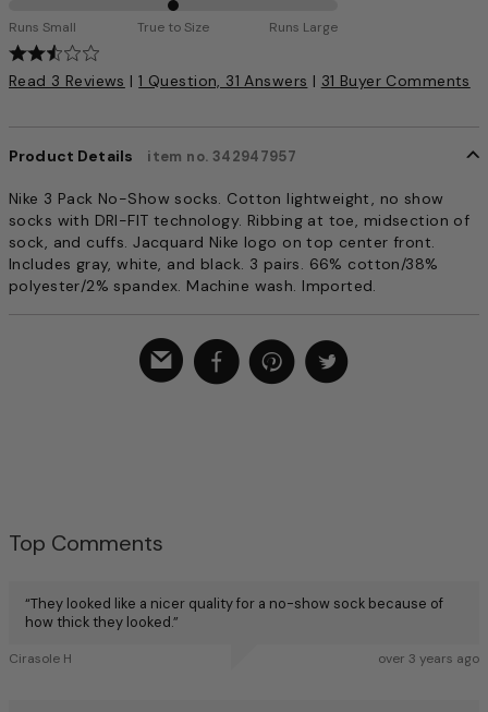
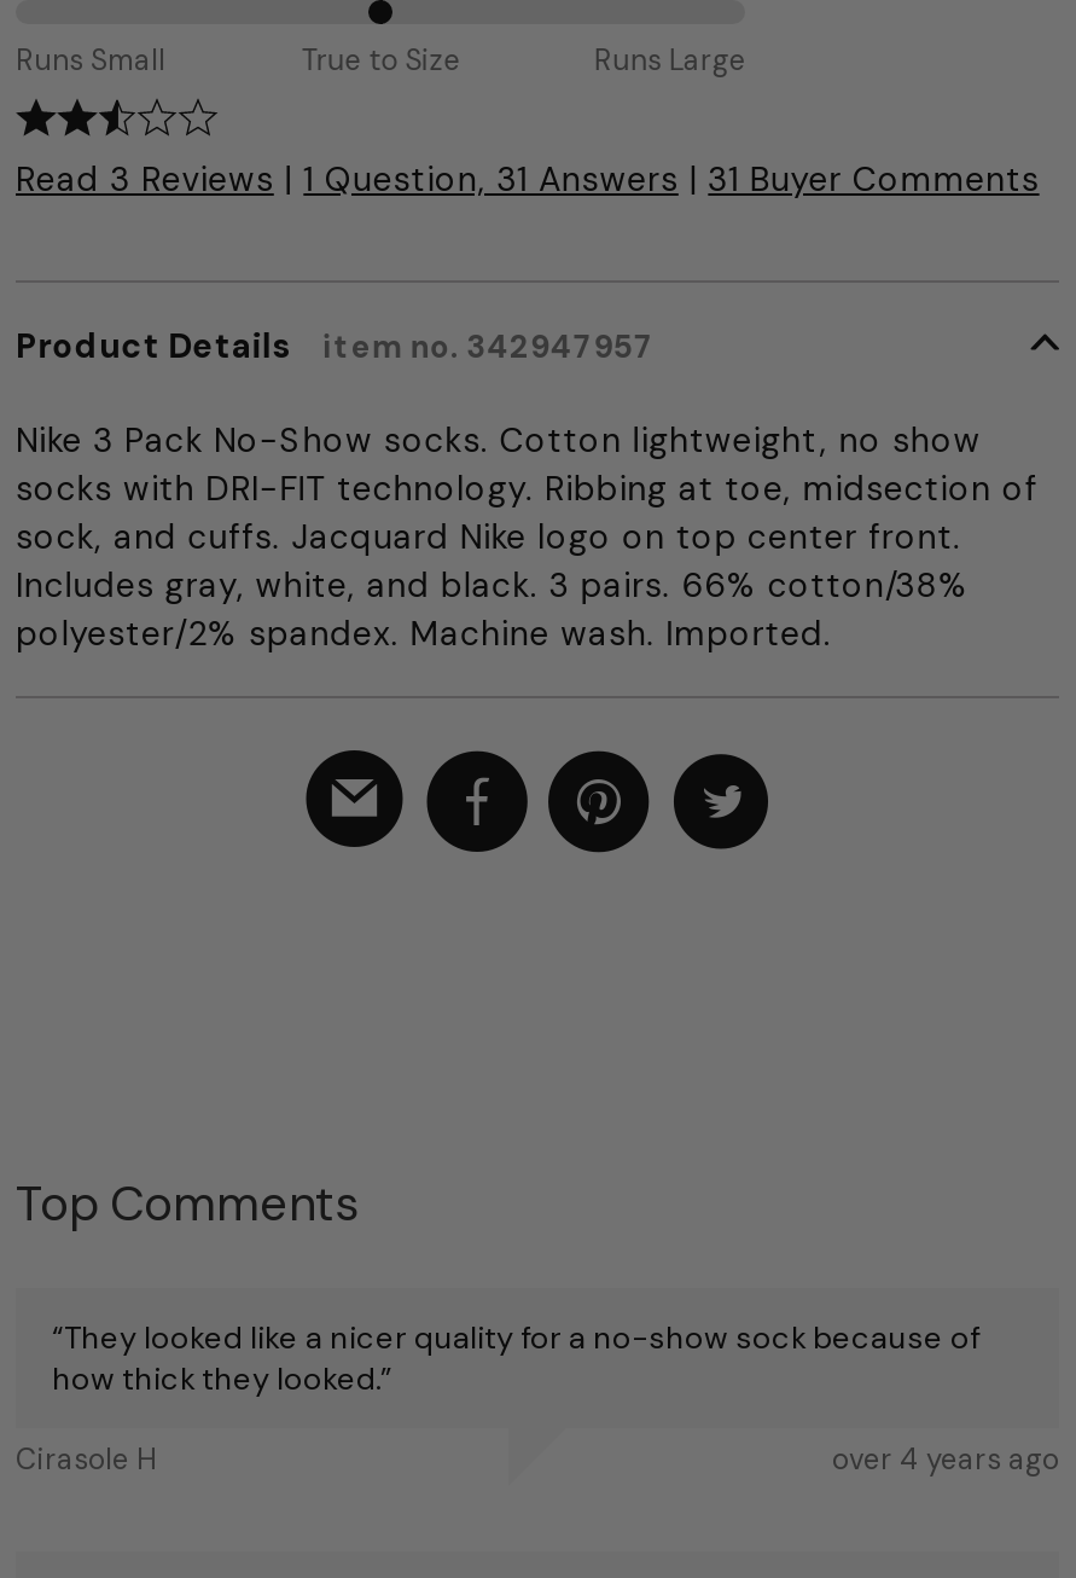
- over 3 years ago
+ over 4 years ago
